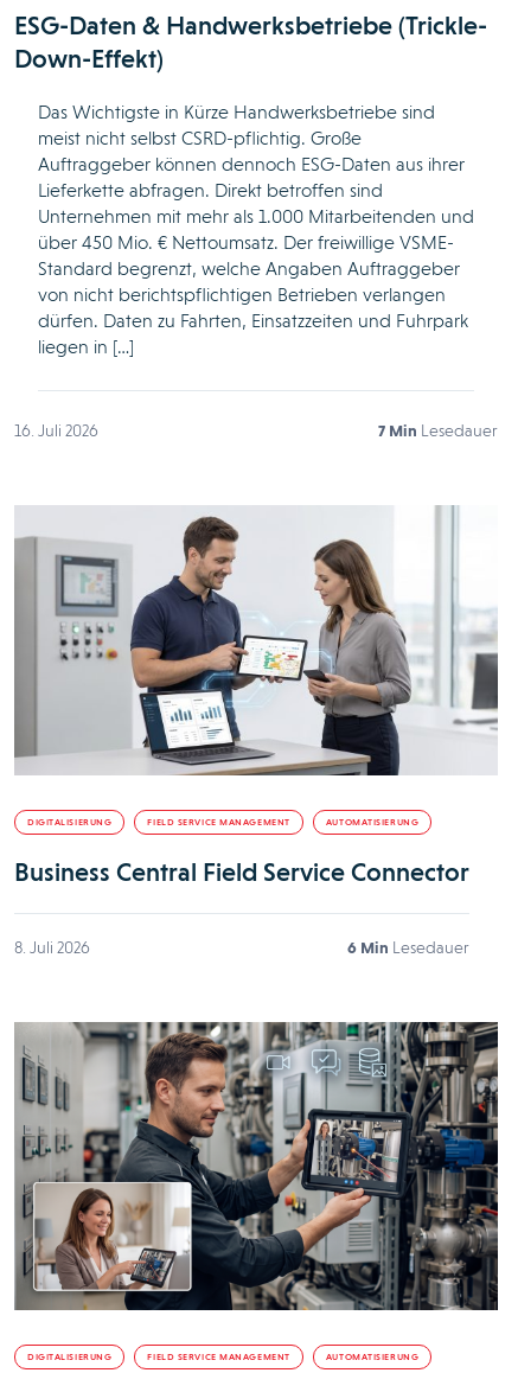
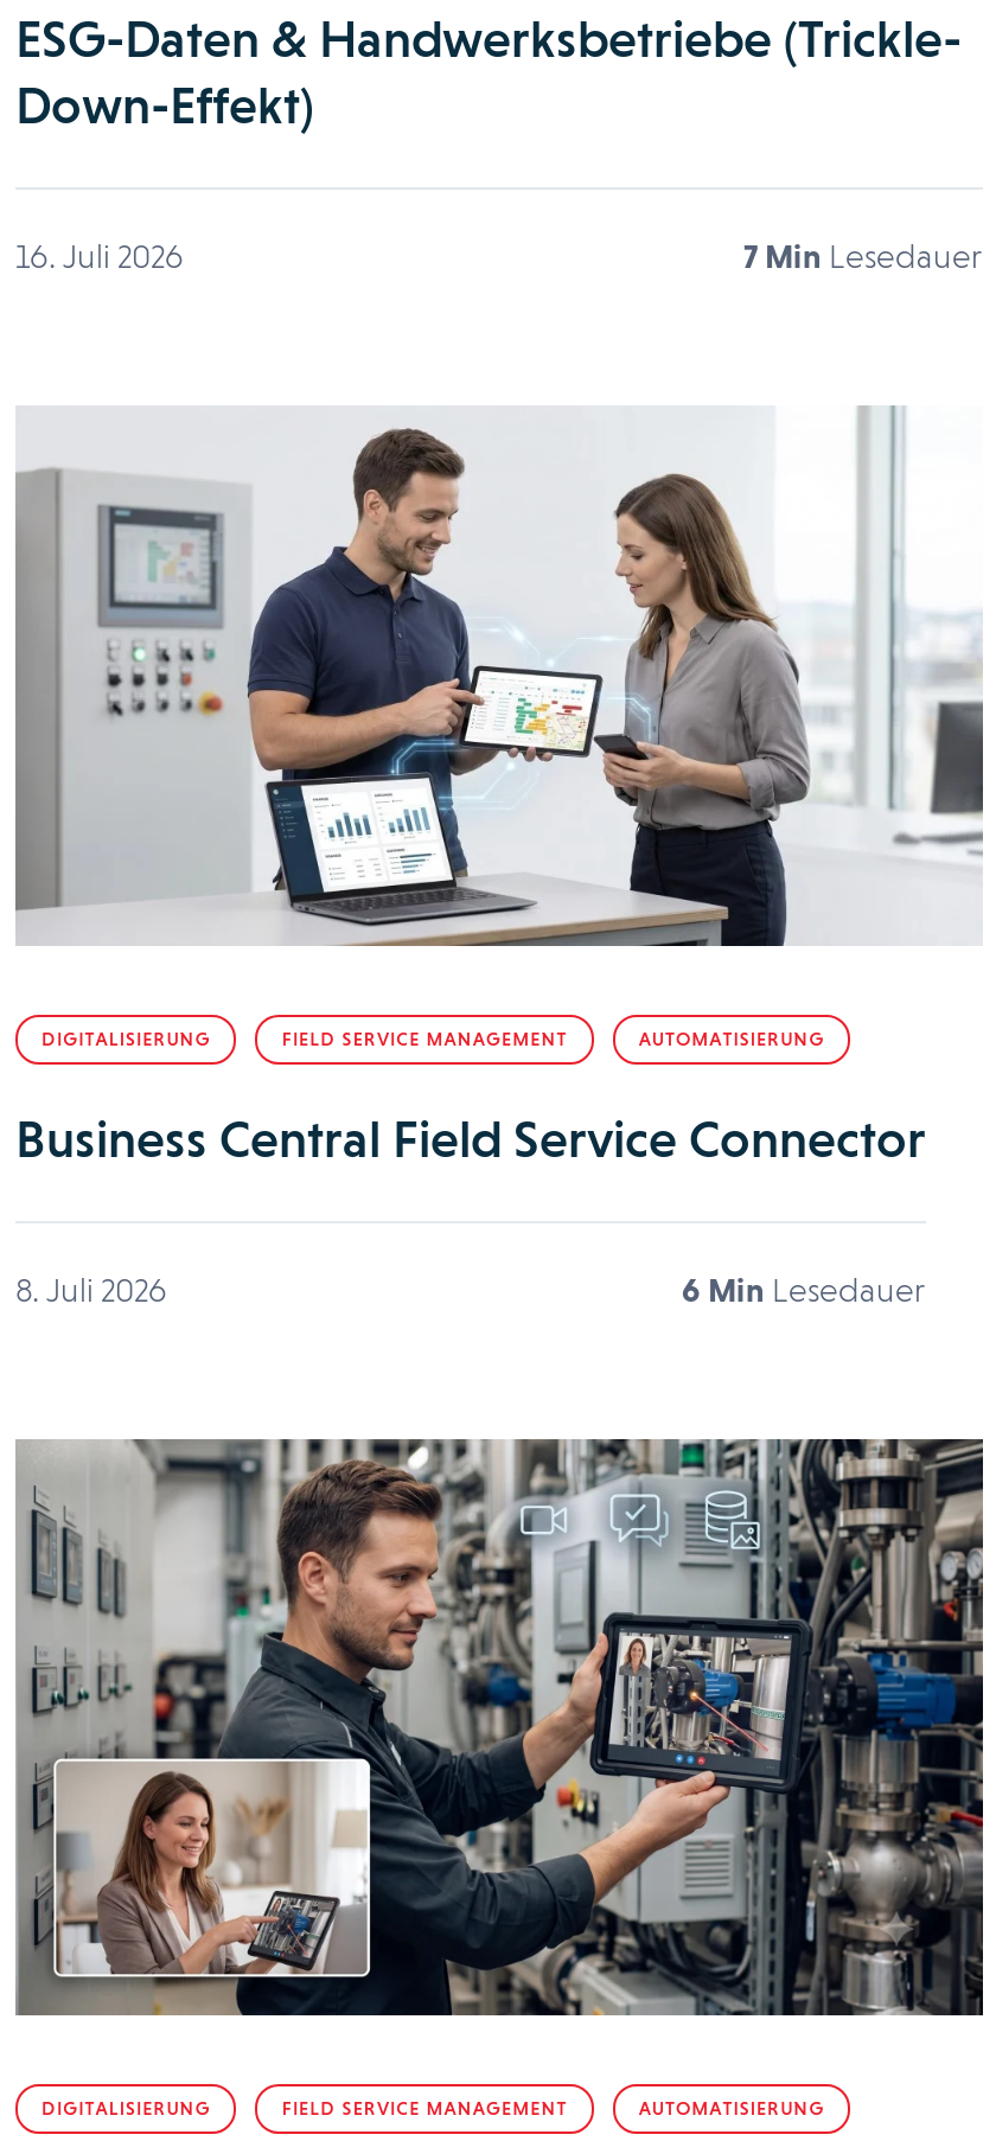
- Das Wichtigste in Kürze Handwerksbetriebe sind
- meist nicht selbst CSRD-pflichtig. Große
- Auftraggeber können dennoch ESG-Daten aus ihrer
- Lieferkette abfragen. Direkt betroffen sind
- Unternehmen mit mehr als 1.000 Mitarbeitenden und
- über 450 Mio. € Nettoumsatz. Der freiwillige VSME-
- Standard begrenzt, welche Angaben Auftraggeber
- von nicht berichtspflichtigen Betrieben verlangen
- dürfen. Daten zu Fahrten, Einsatzzeiten und Fuhrpark
- liegen in […]
